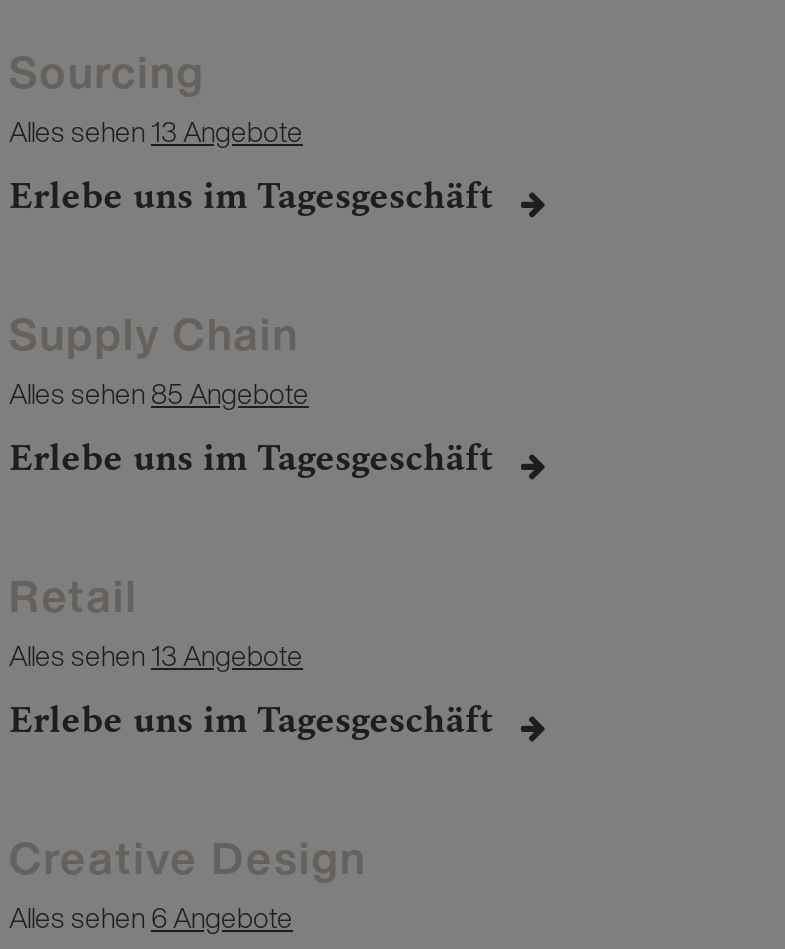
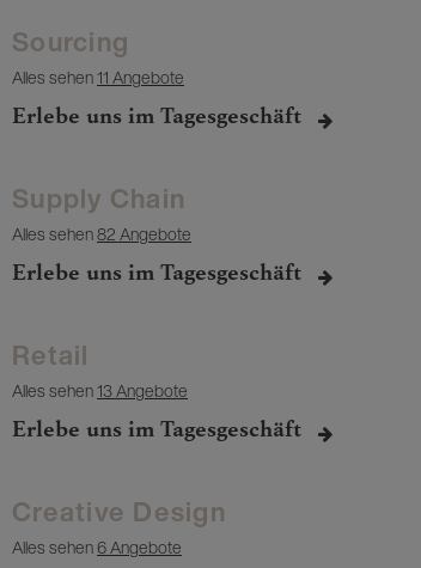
- Alles sehen 13 Angebote
+ Alles sehen 11 Angebote

- Alles sehen 85 Angebote
+ Alles sehen 82 Angebote
